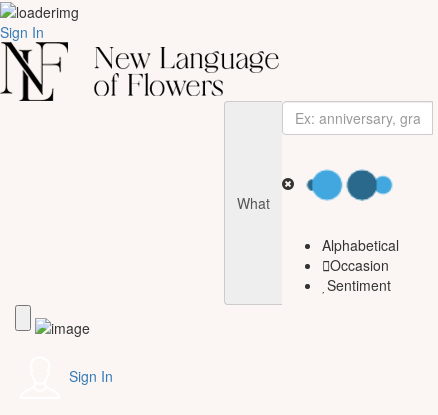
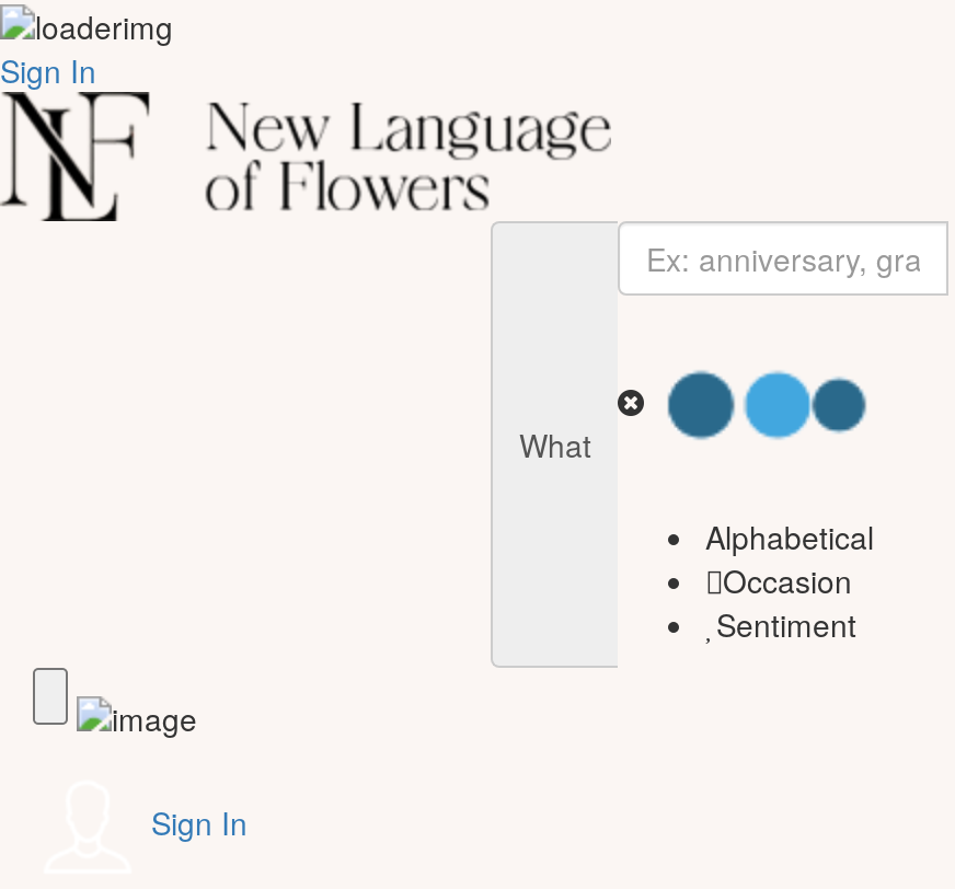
- [image]
+ [image]
